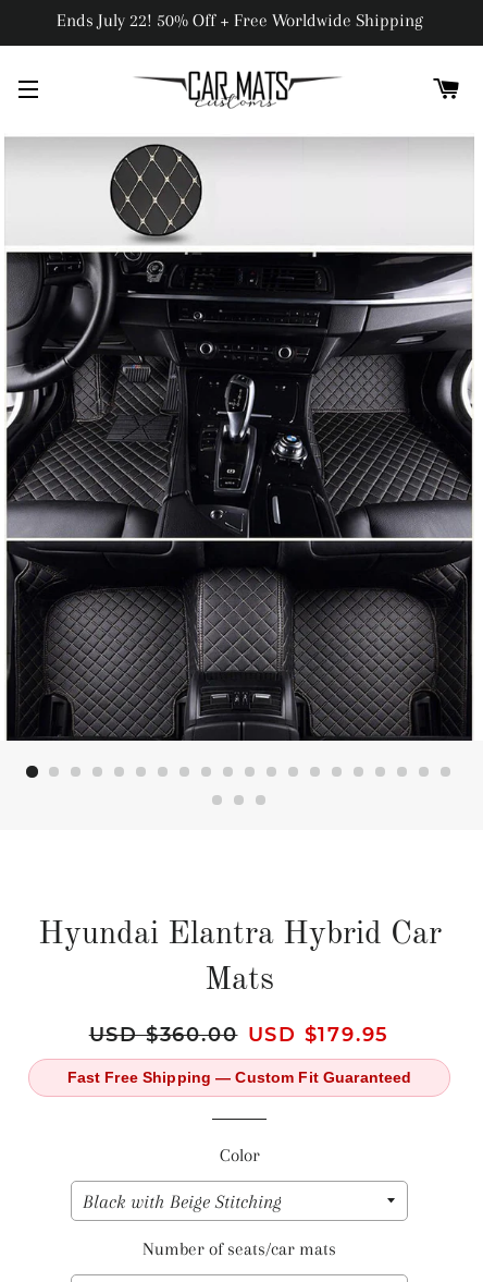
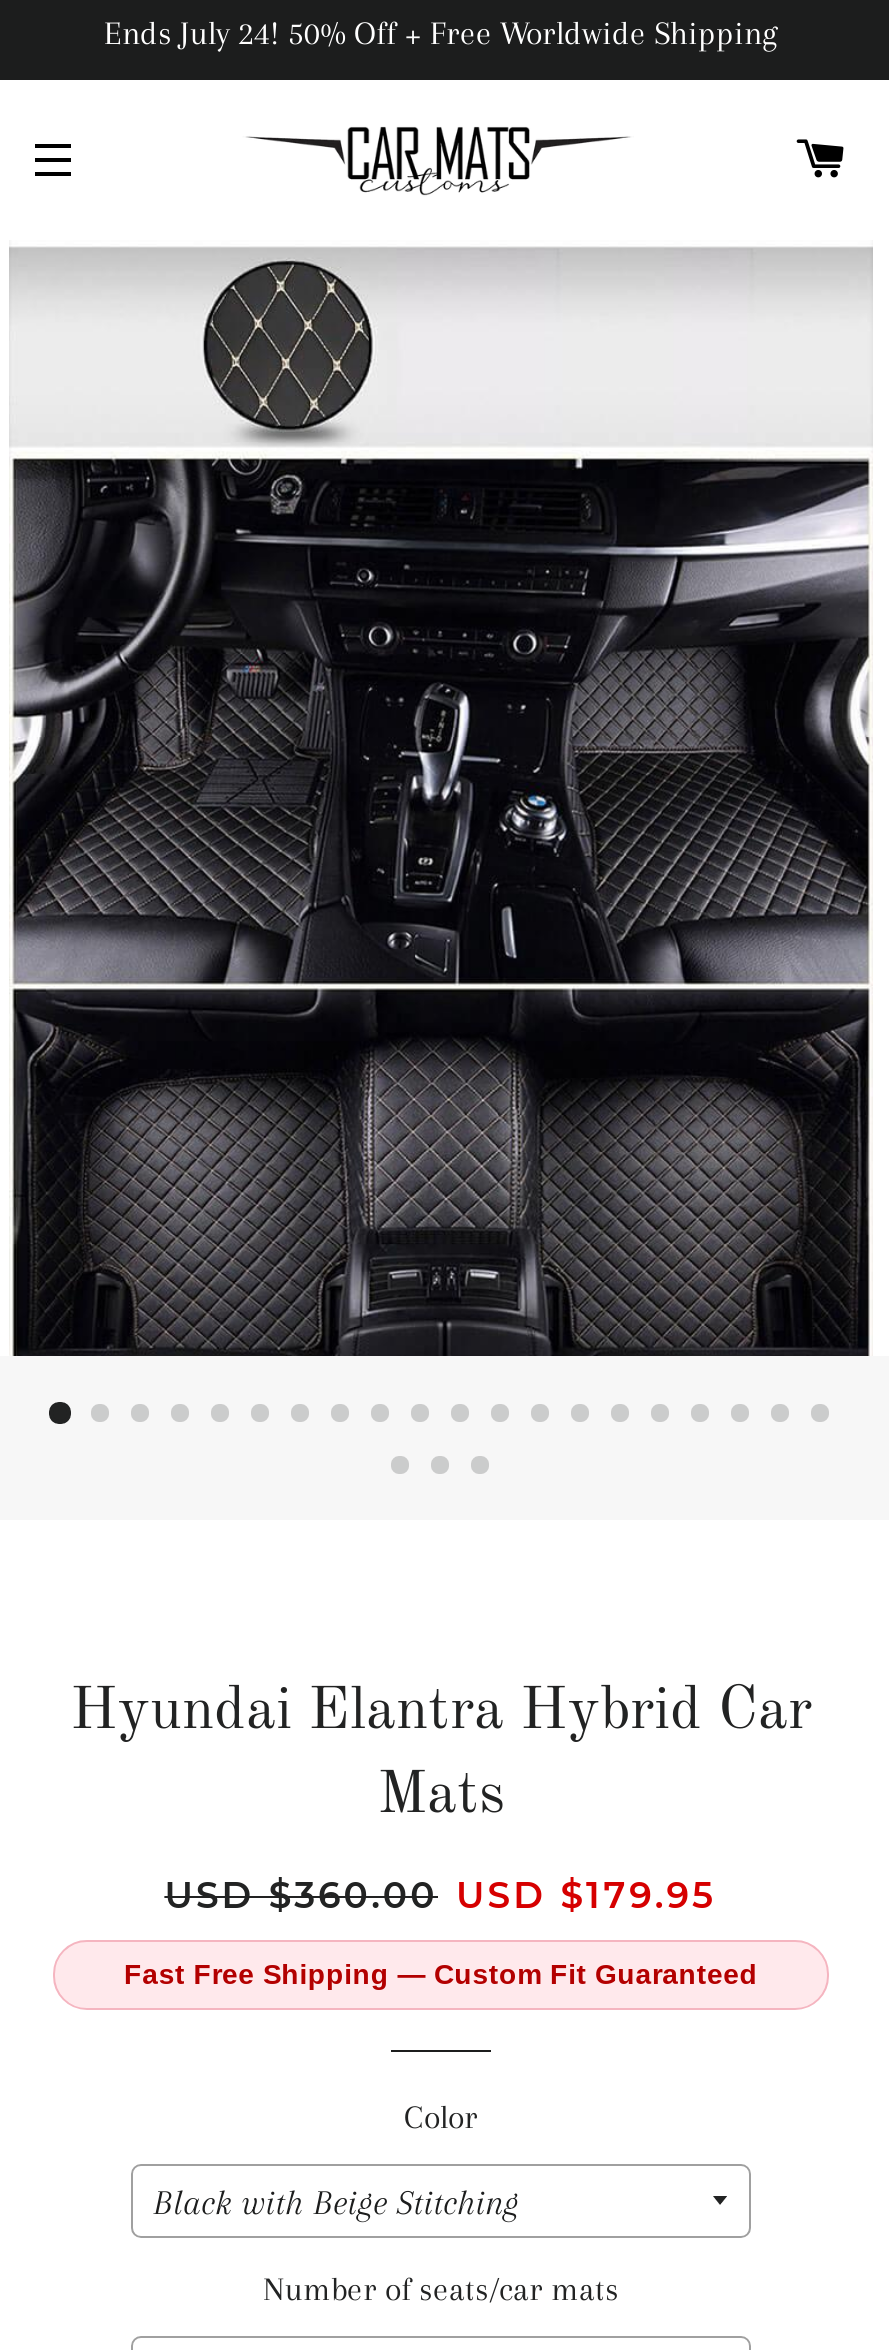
- Ends July 22! 50% Off + Free Worldwide Shipping
+ Ends July 24! 50% Off + Free Worldwide Shipping
